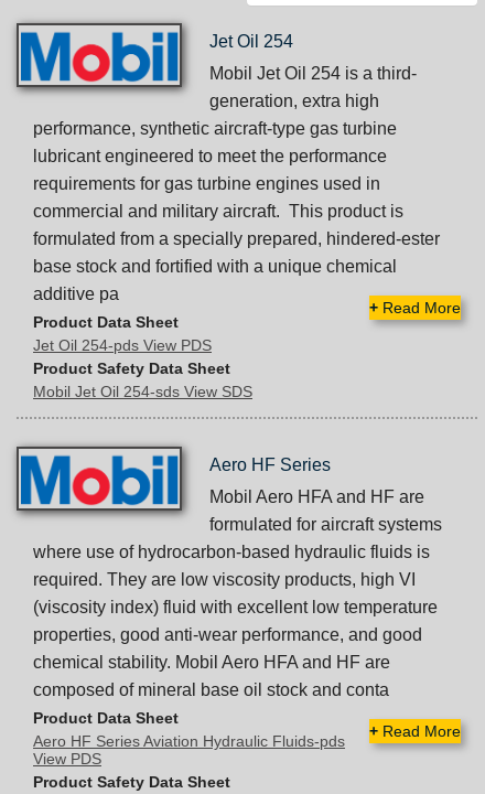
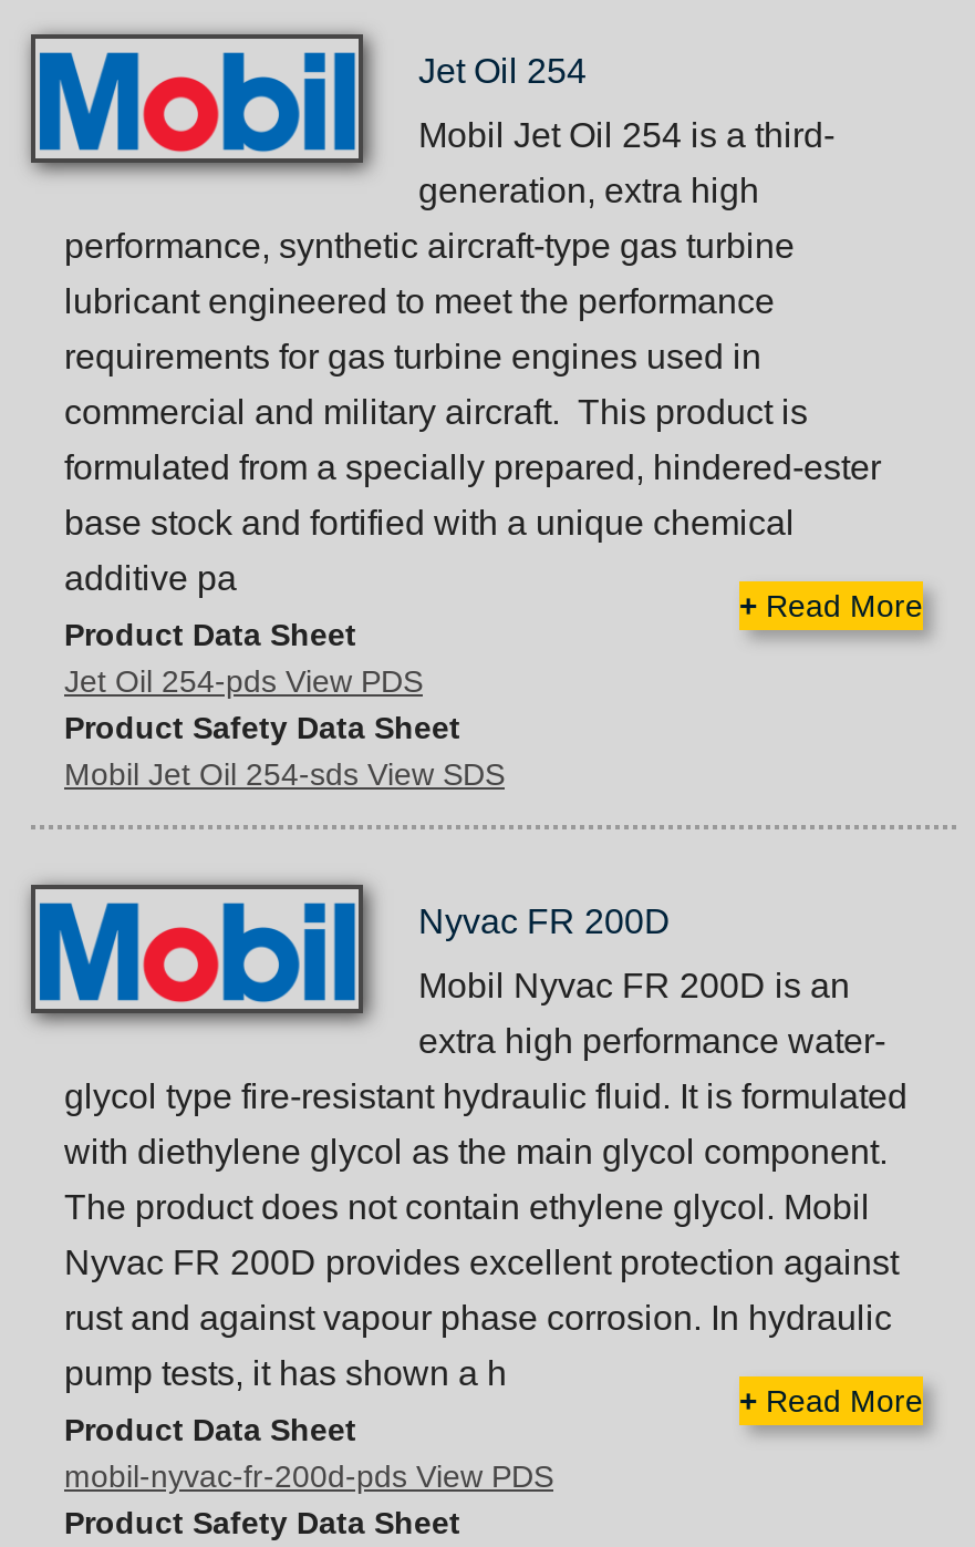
- Aero HF Series
+ Nyvac FR 200D

- Mobil Aero HFA and HF are
+ Mobil Nyvac FR 200D is an

- formulated for aircraft systems
+ extra high performance water-

- where use of hydrocarbon-based hydraulic fluids is
+ glycol type fire-resistant hydraulic fluid. It is formulated

- required. They are low viscosity products, high VI
+ with diethylene glycol as the main glycol component.

- (viscosity index) fluid with excellent low temperature
+ The product does not contain ethylene glycol. Mobil

- properties, good anti-wear performance, and good
+ Nyvac FR 200D provides excellent protection against

- chemical stability. Mobil Aero HFA and HF are
+ rust and against vapour phase corrosion. In hydraulic

- composed of mineral base oil stock and conta
+ pump tests, it has shown a h

- Aero HF Series Aviation Hydraulic Fluids-pds
- View PDS
+ mobil-nyvac-fr-200d-pds View PDS
